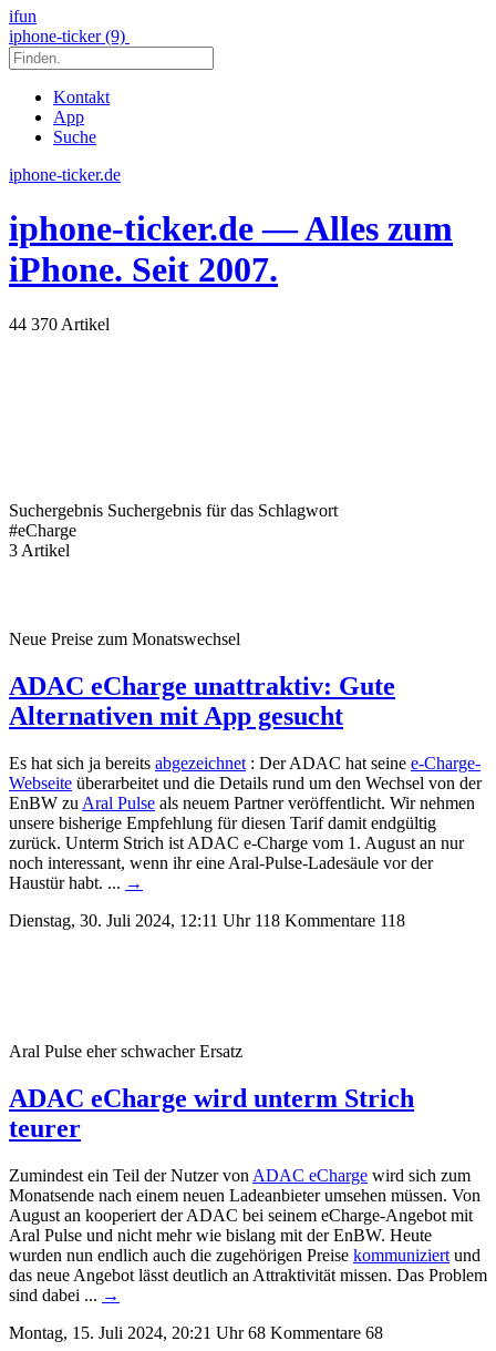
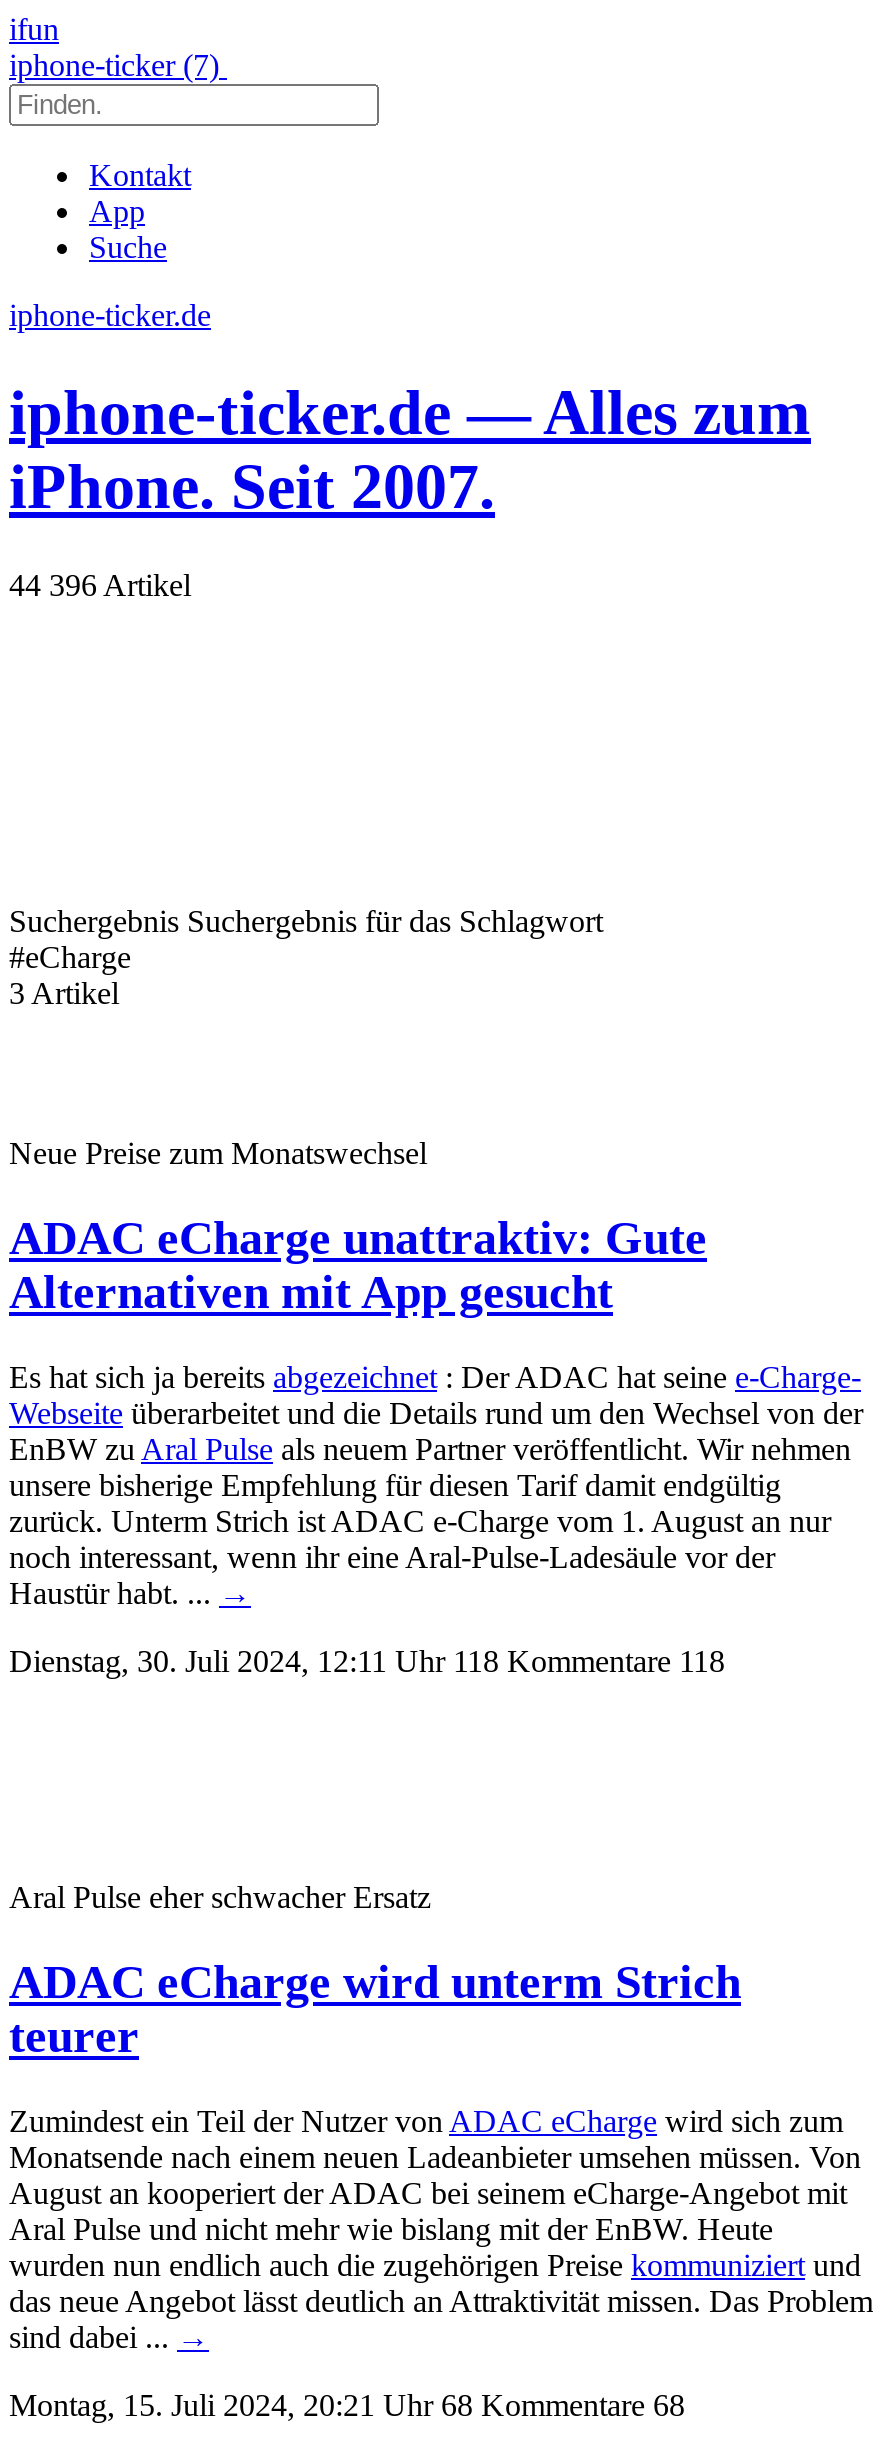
- iphone-ticker (9)
+ iphone-ticker (7)

- 44 370 Artikel
+ 44 396 Artikel
